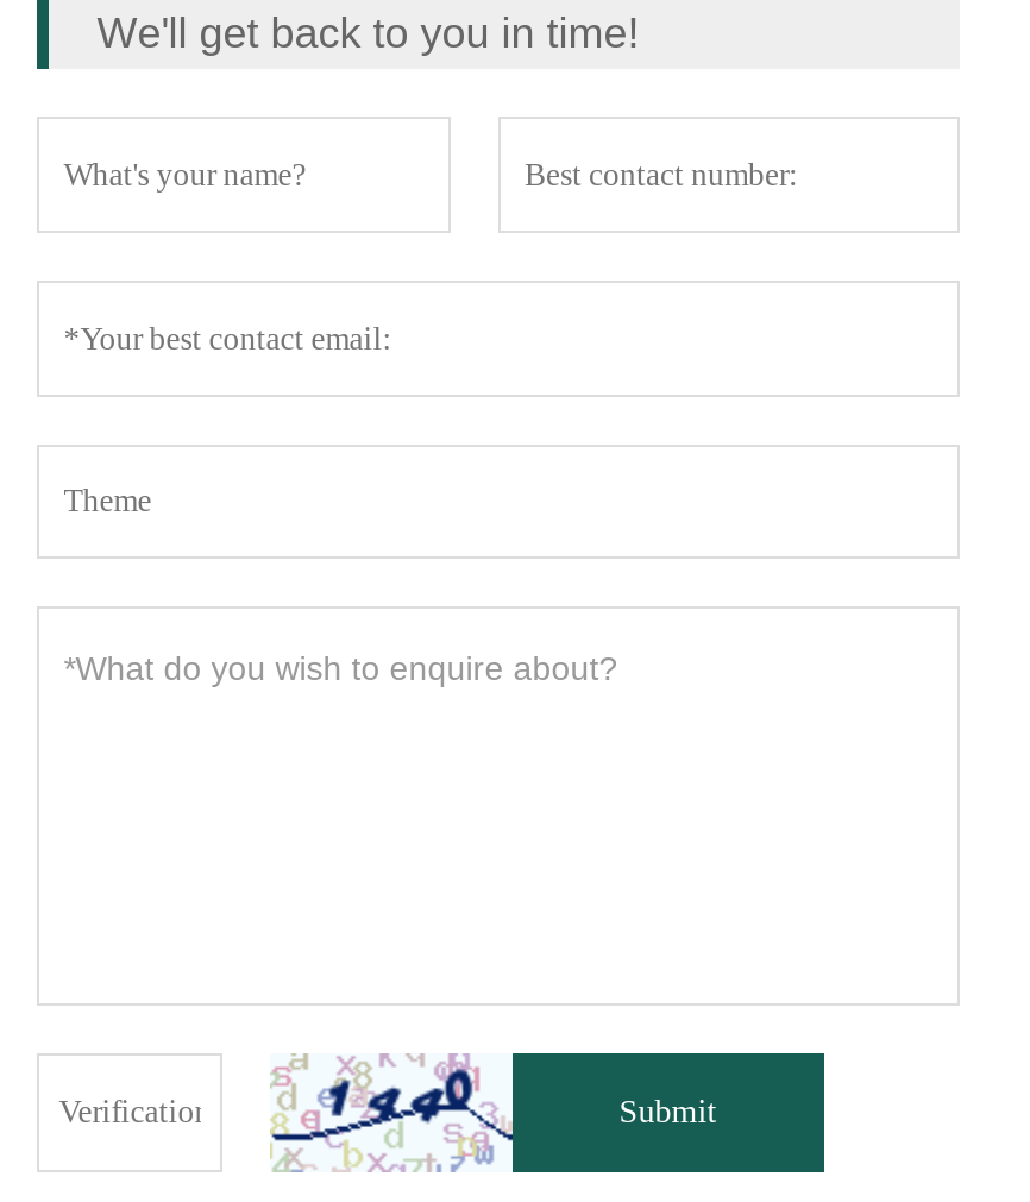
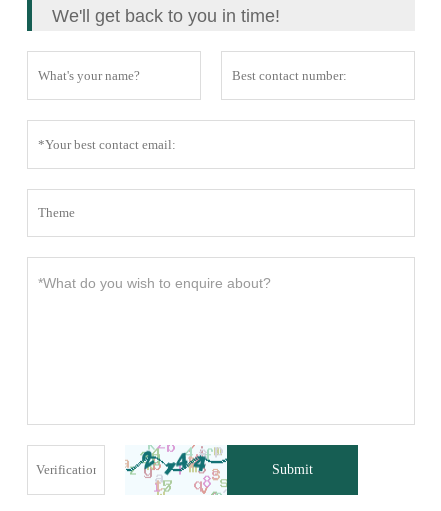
- [image]
+ [image]
